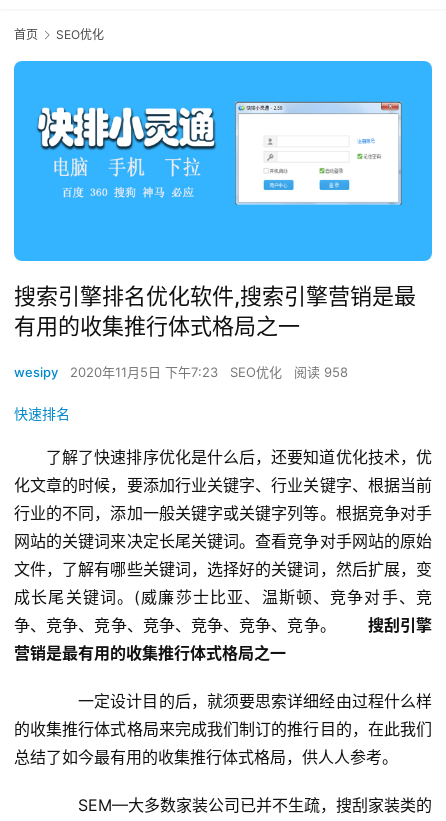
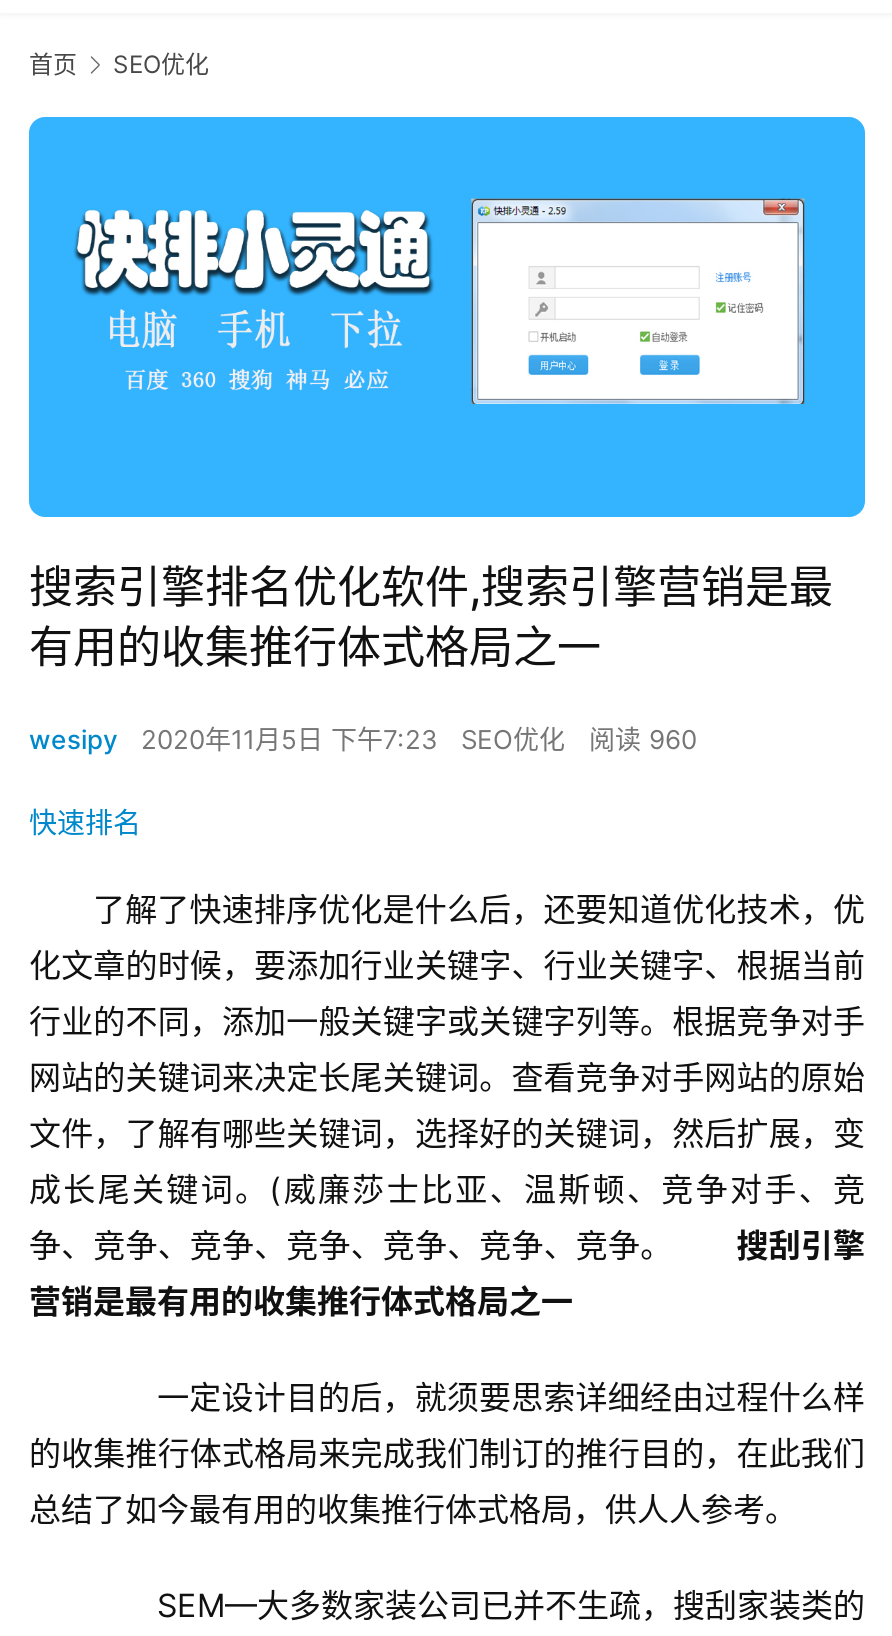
- wesipy 2020年11月5日 下午7:23 SEO优化 阅读 958
+ wesipy 2020年11月5日 下午7:23 SEO优化 阅读 960
